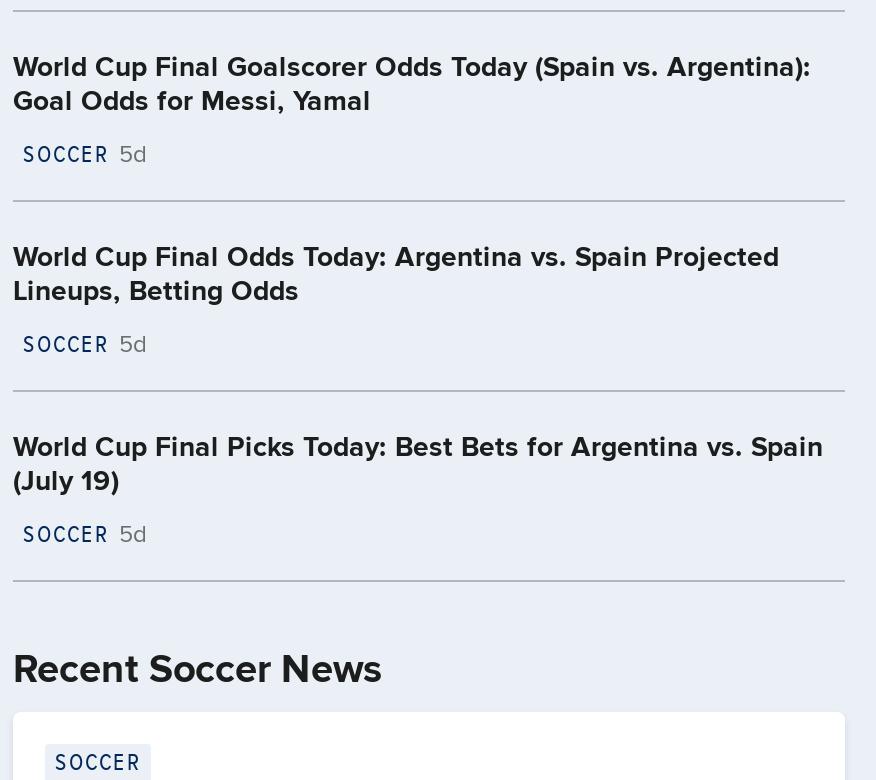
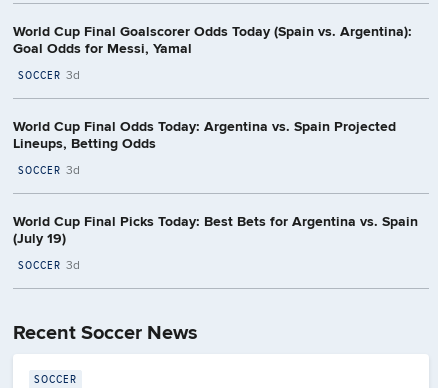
- SOCCER 5d
+ SOCCER 3d

- SOCCER 5d
+ SOCCER 3d

- SOCCER 5d
+ SOCCER 3d
